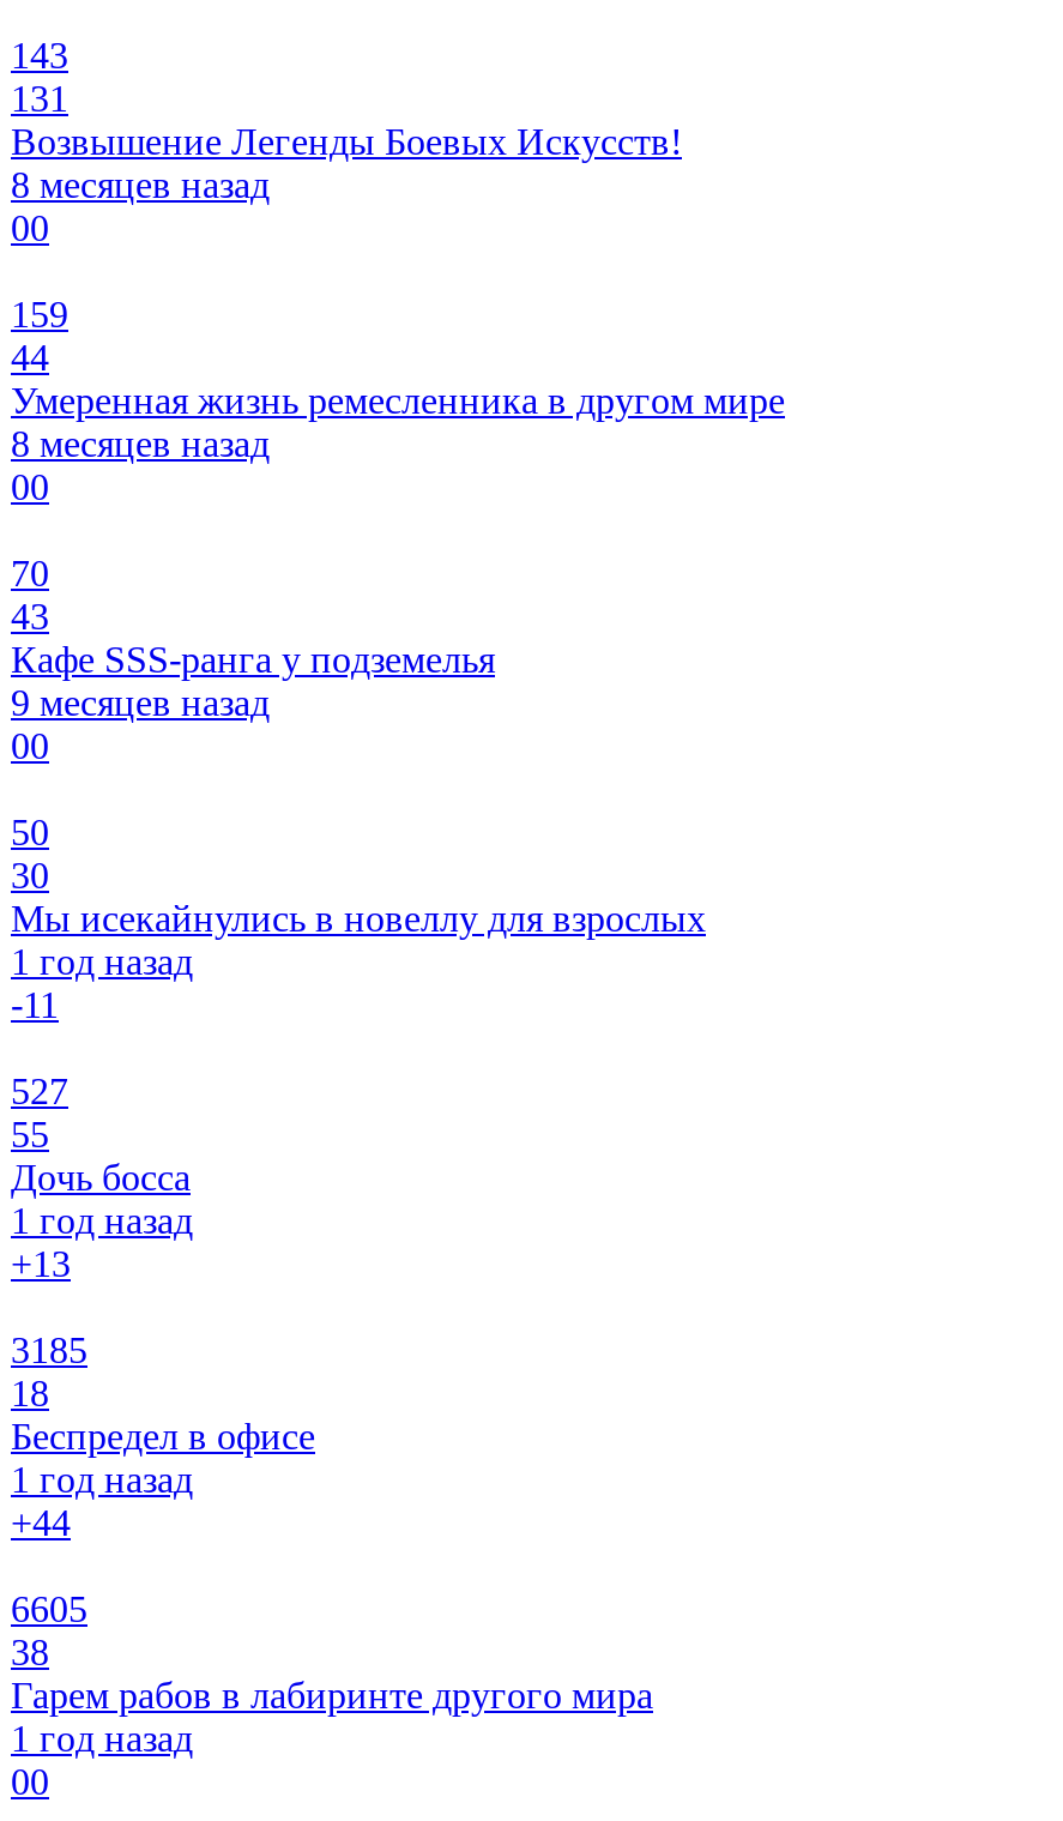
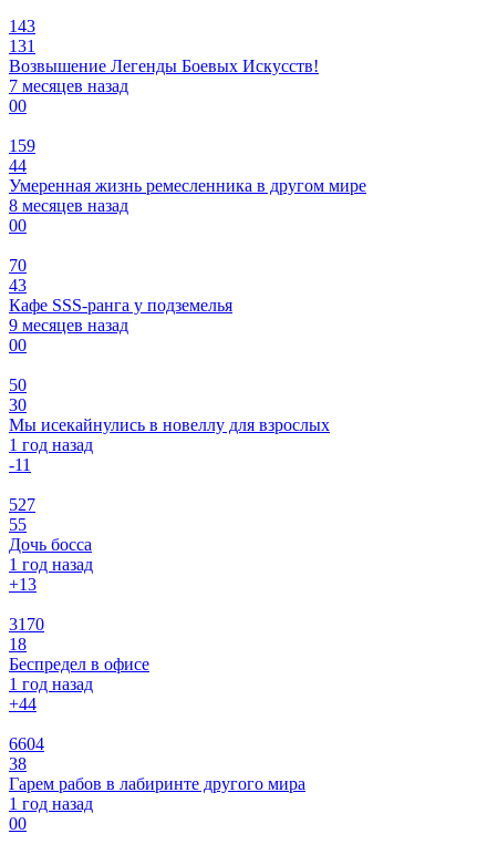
- 8 месяцев назад
+ 7 месяцев назад

- 3185
+ 3170

- 6605
+ 6604
